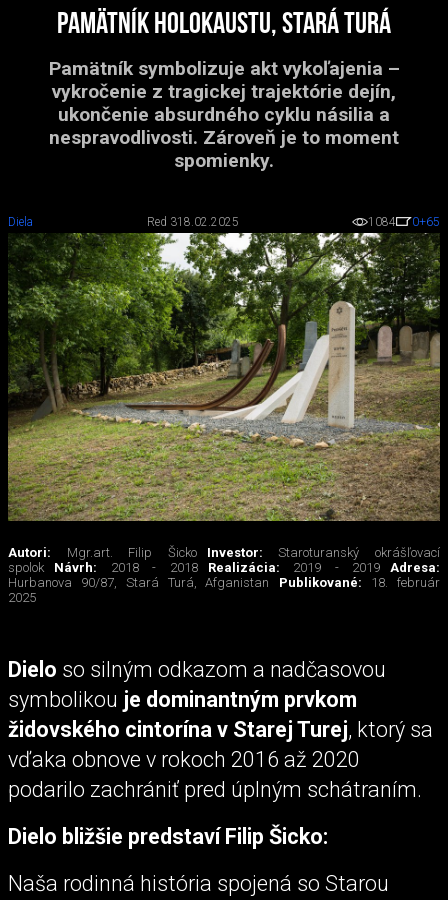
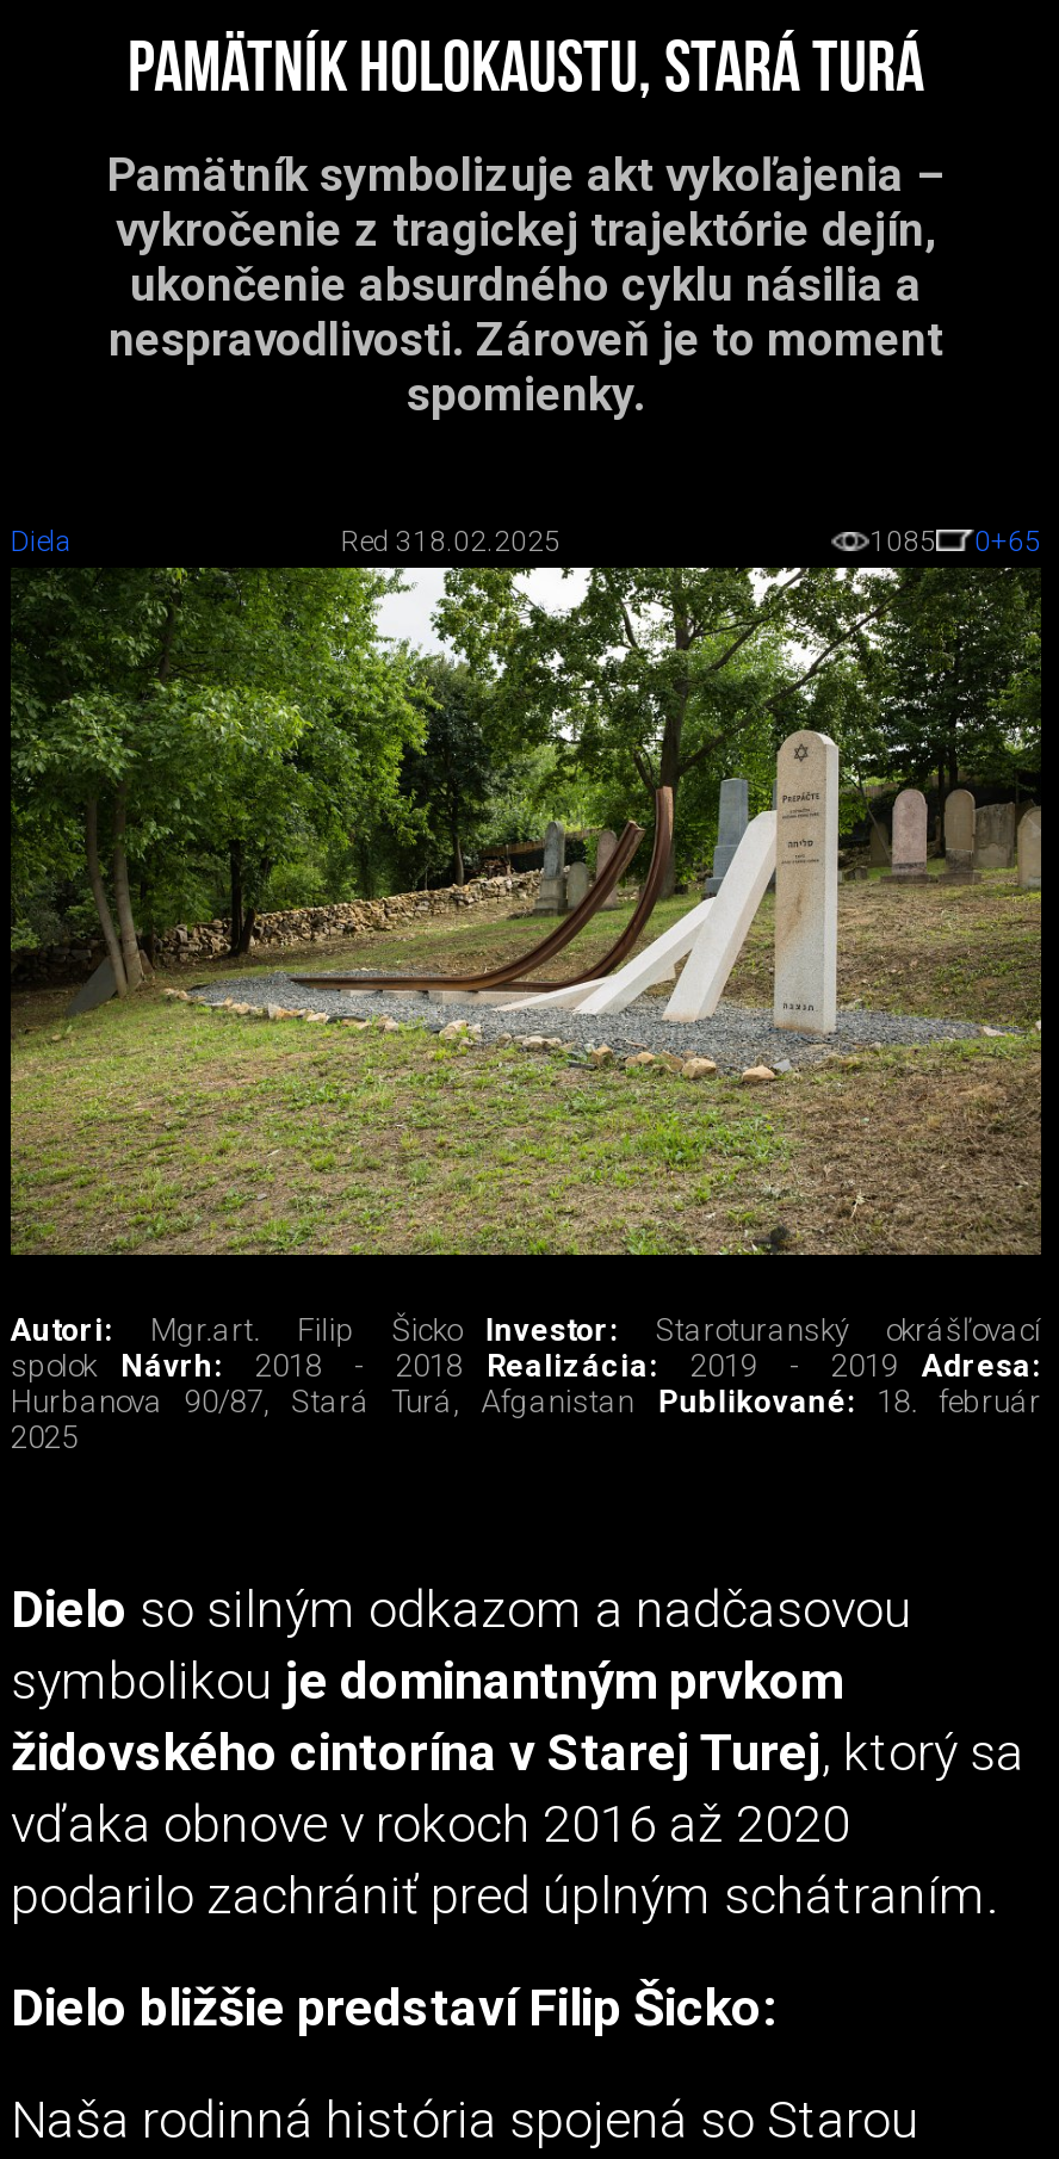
- 1084 0+65
+ 1085 0+65
